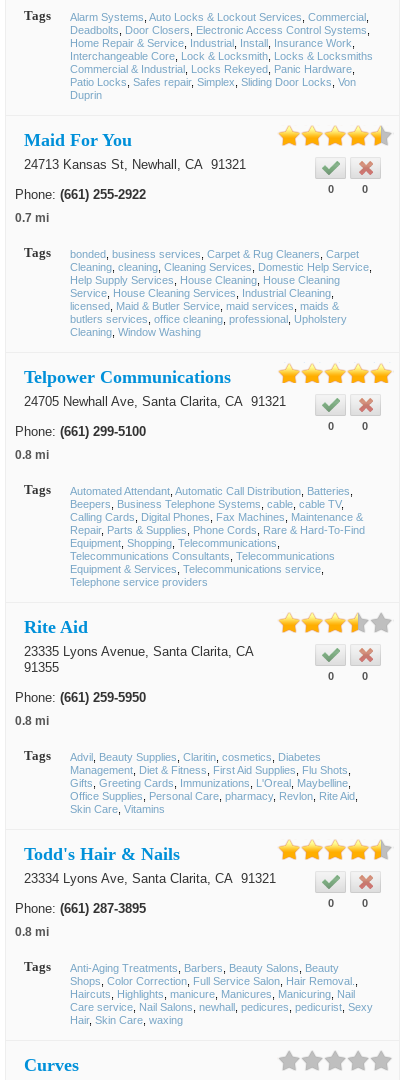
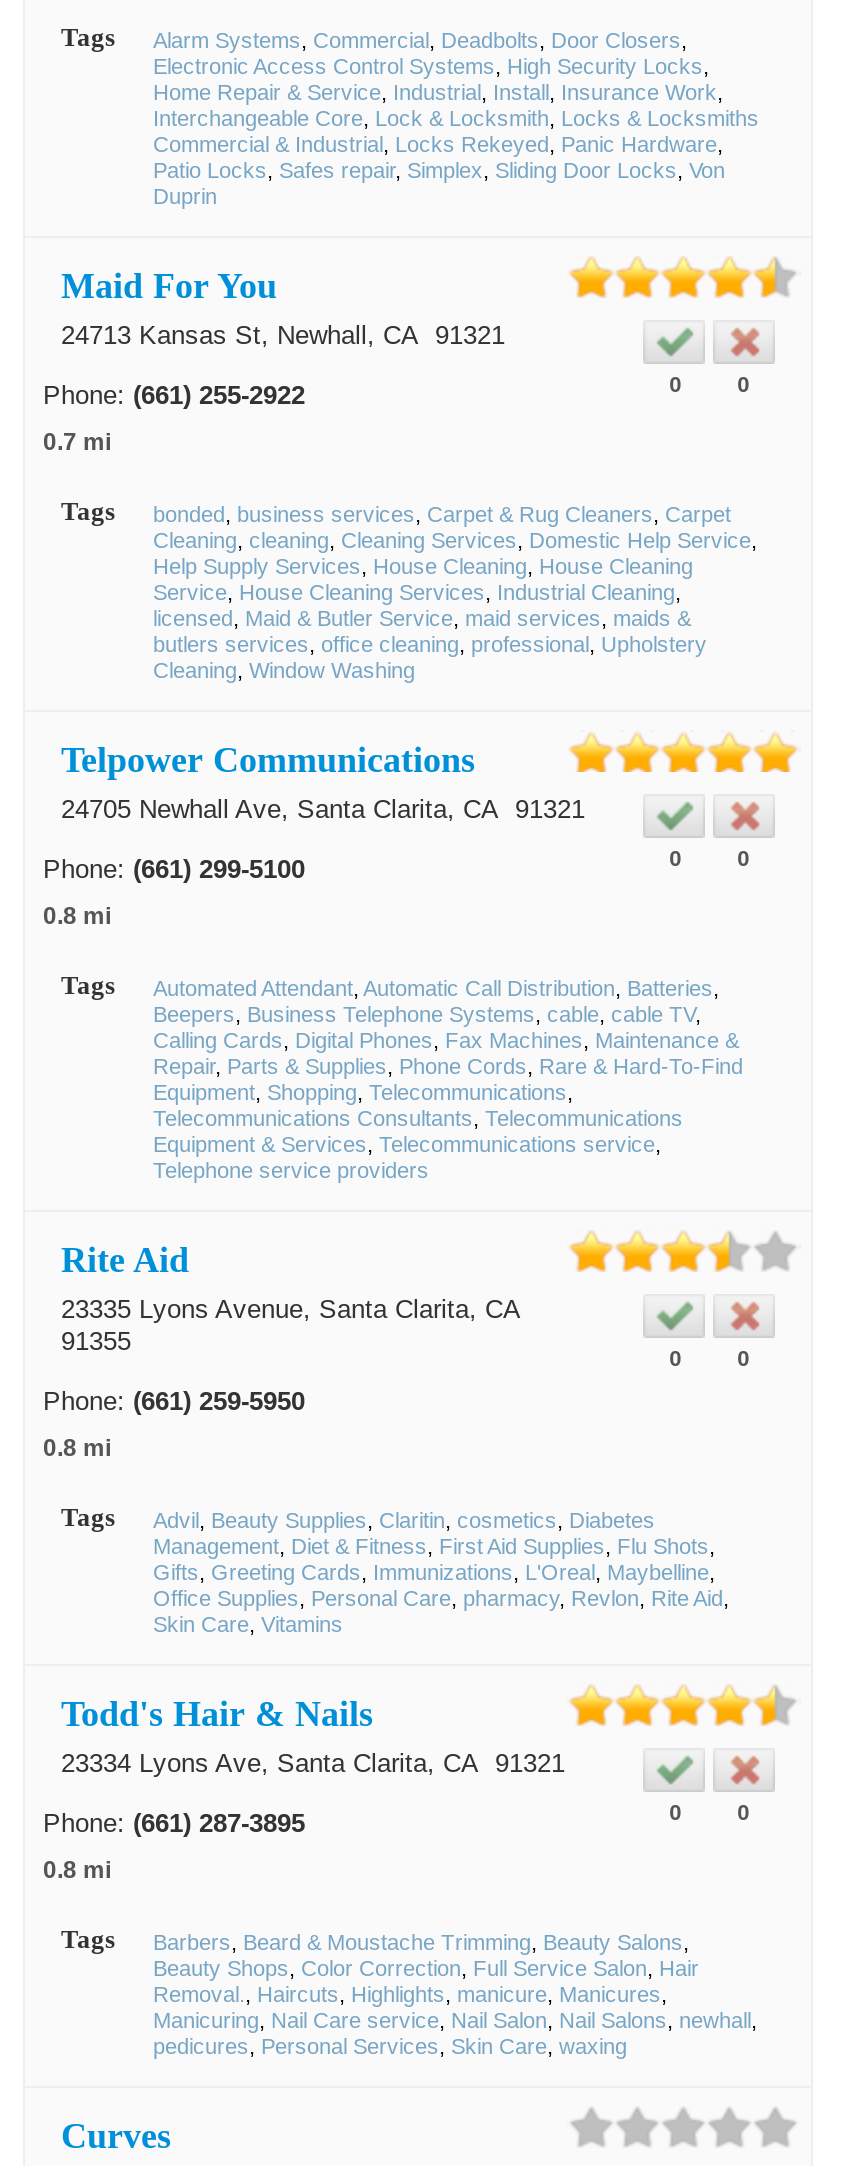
- Alarm Systems Auto Locks & Lockout Services Commercial
- Deadbolts Door Closers Electronic Access Control Systems
+ Alarm Systems Commercial Deadbolts Door Closers
+ Electronic Access Control Systems High Security Locks

- Anti-Aging Treatments Barbers Beauty Salons Beauty
- Shops Color Correction Full Service Salon Hair Removal.
- Haircuts Highlights manicure Manicures Manicuring Nail
- Care service Nail Salons newhall pedicures pedicurist Sexy
- Hair Skin Care waxing
+ Barbers Beard & Moustache Trimming Beauty Salons
+ Beauty Shops Color Correction Full Service Salon Hair
+ Removal. Haircuts Highlights manicure Manicures
+ Manicuring Nail Care service Nail Salon Nail Salons newhall
+ pedicures Personal Services Skin Care waxing
